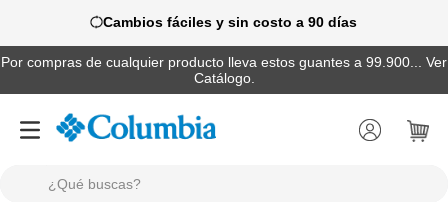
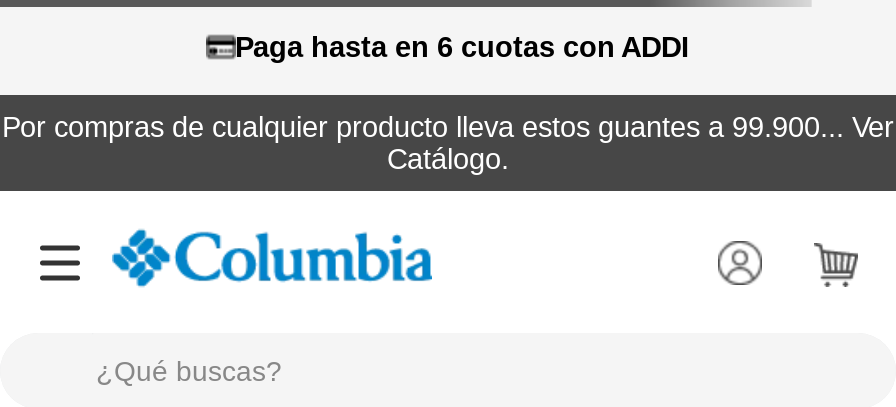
- Cambios fáciles y sin costo a 90 días
+ Paga hasta en 6 cuotas con ADDI
